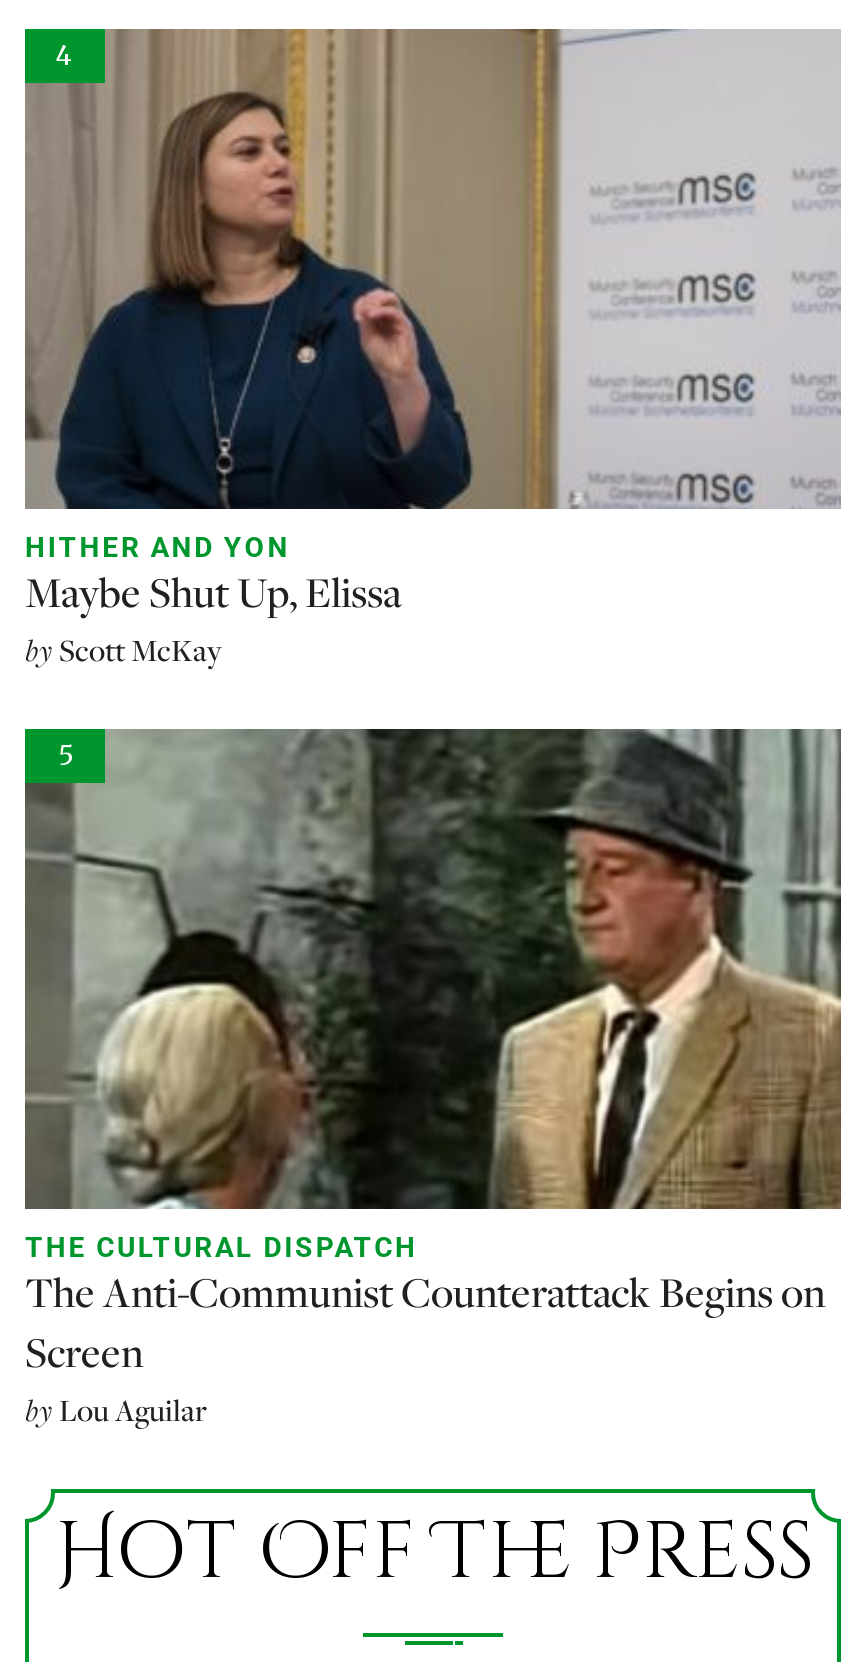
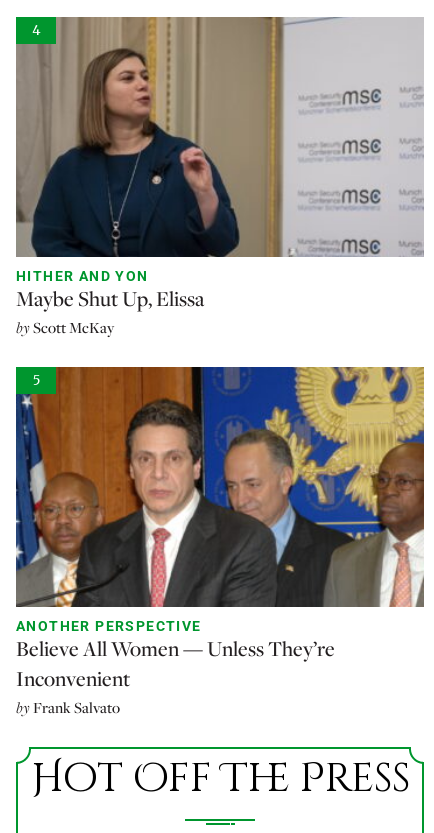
- [image]
- THE CULTURAL DISPATCH
- The Anti-Communist Counterattack Begins on
- Screen
- by Lou Aguilar
+ [image]
+ ANOTHER PERSPECTIVE
+ Believe All Women — Unless They’re
+ Inconvenient
+ by Frank Salvato
